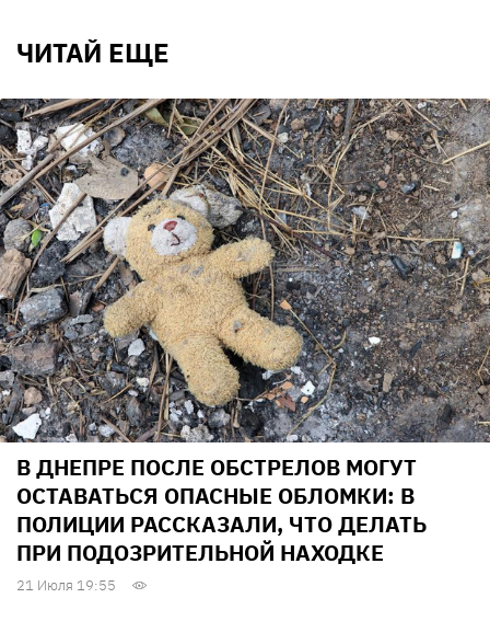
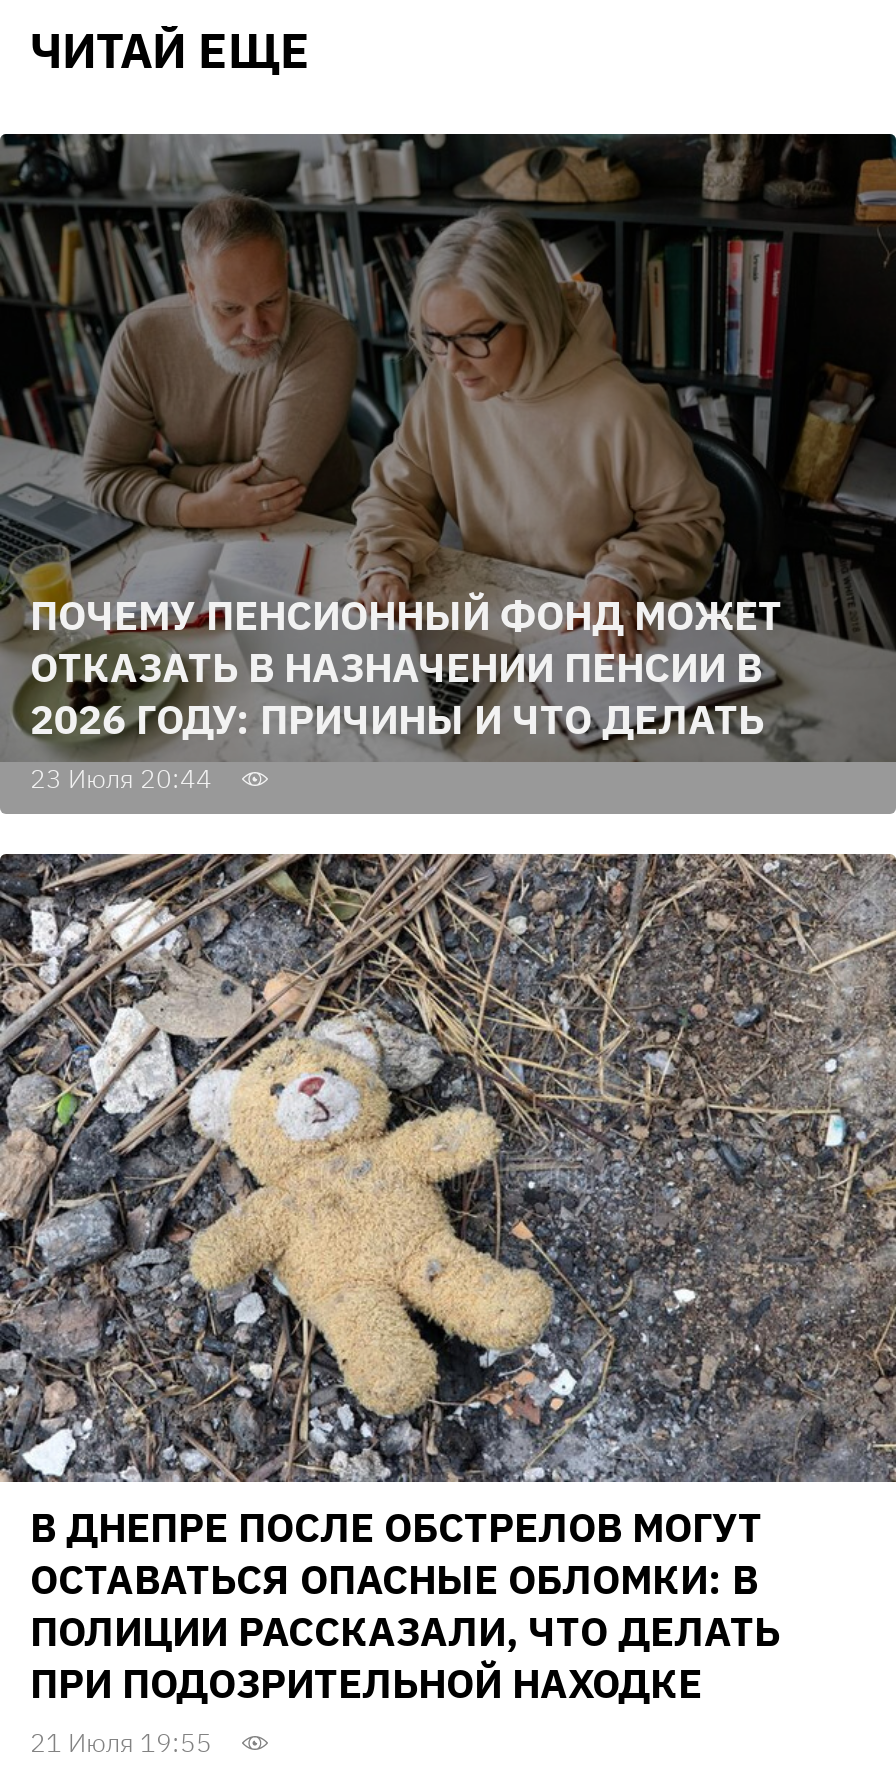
+ [image]
+ ПОЧЕМУ ПЕНСИОННЫЙ ФОНД МОЖЕТ
+ ОТКАЗАТЬ В НАЗНАЧЕНИИ ПЕНСИИ В
+ 2026 ГОДУ: ПРИЧИНЫ И ЧТО ДЕЛАТЬ
+ 23 Июля 20:44
